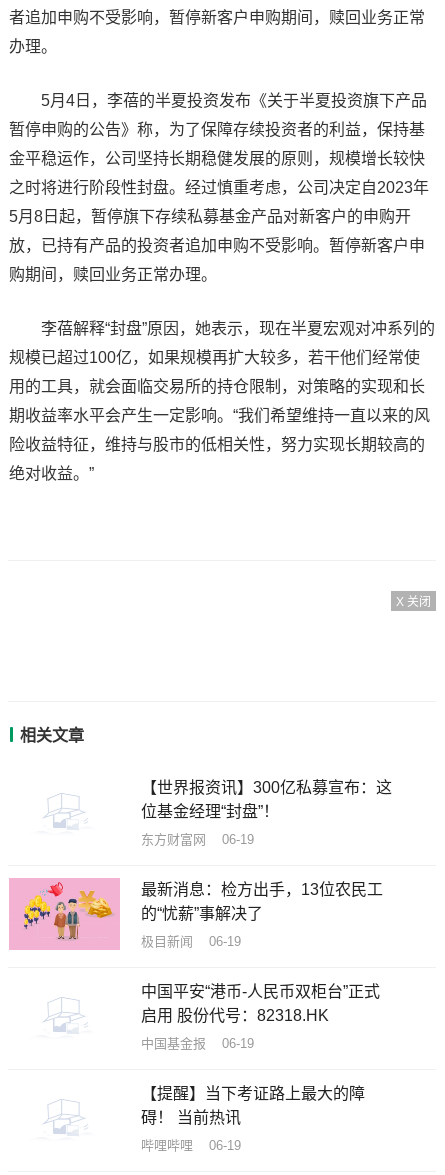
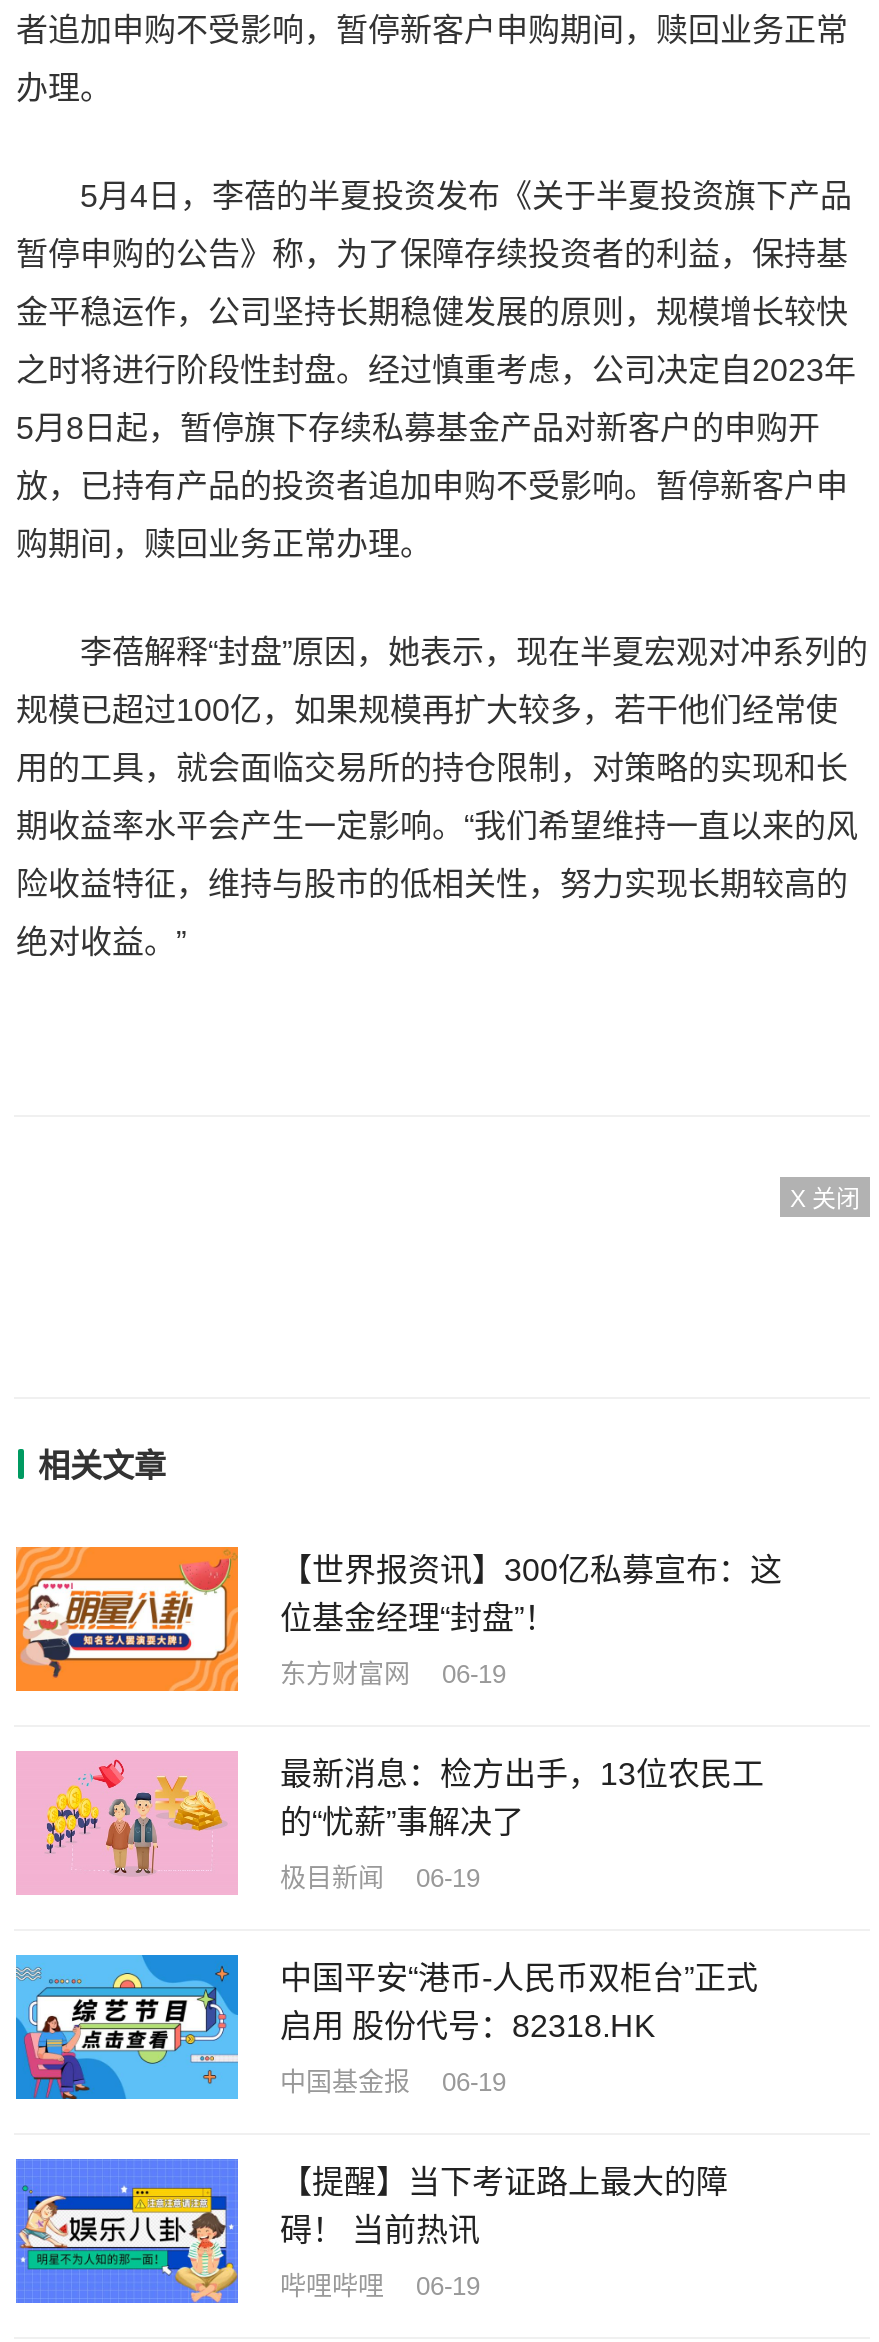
+ [image]

+ [image]

+ [image]
